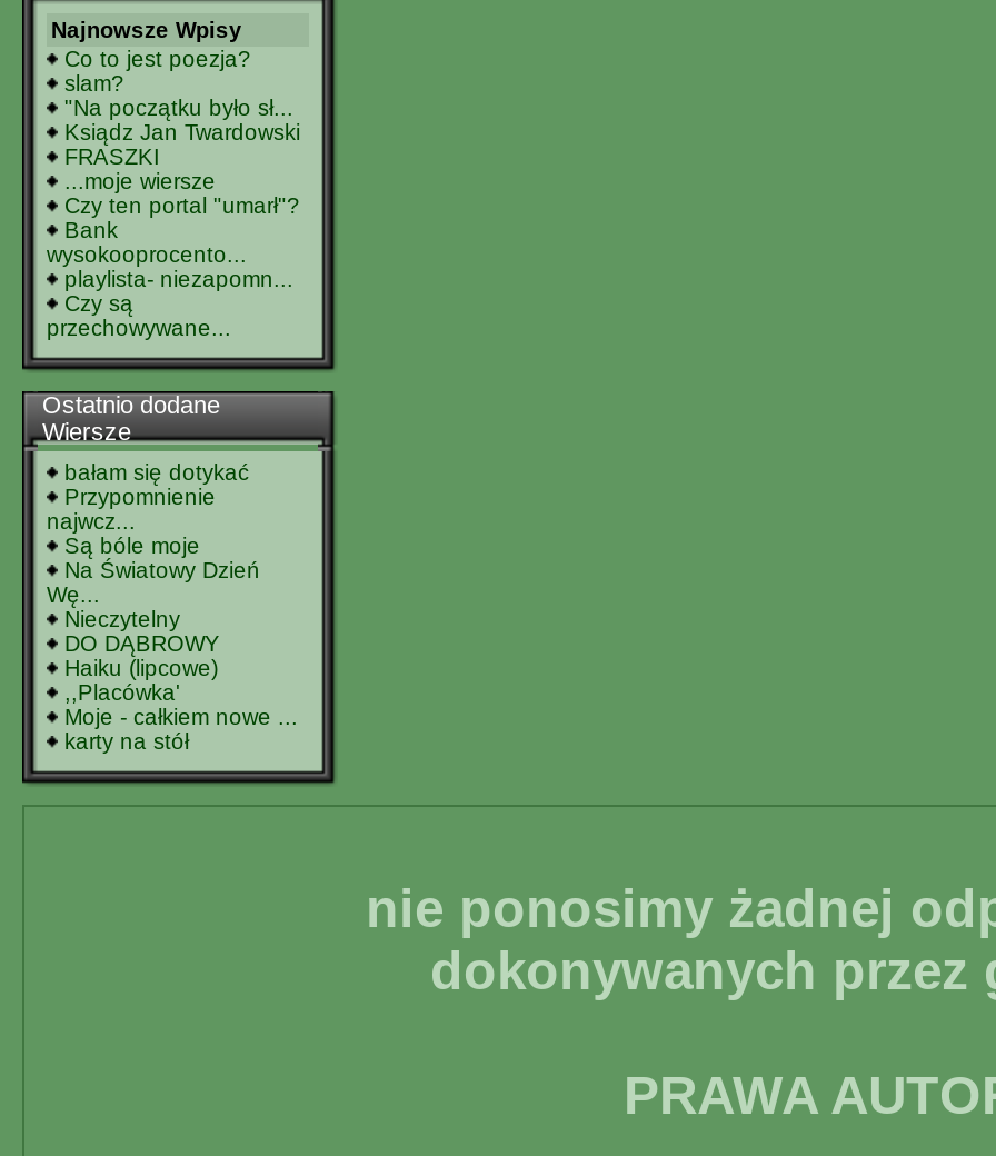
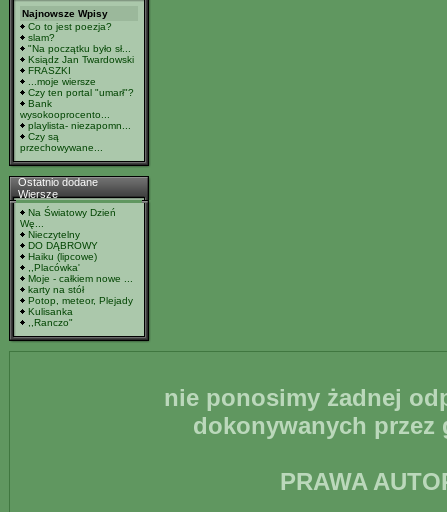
- bałam się dotykać
- Przypomnienie
- najwcz...
- Są bóle moje

moved up: Na Światowy Dzień | Nieczytelny | DO DĄBROWY | Haiku (lipcowe) | ,,Placówka' | Moje - całkiem nowe ... | karty na stół

+ Potop, meteor, Plejady
+ Kulisanka
+ ,,Ranczo"
